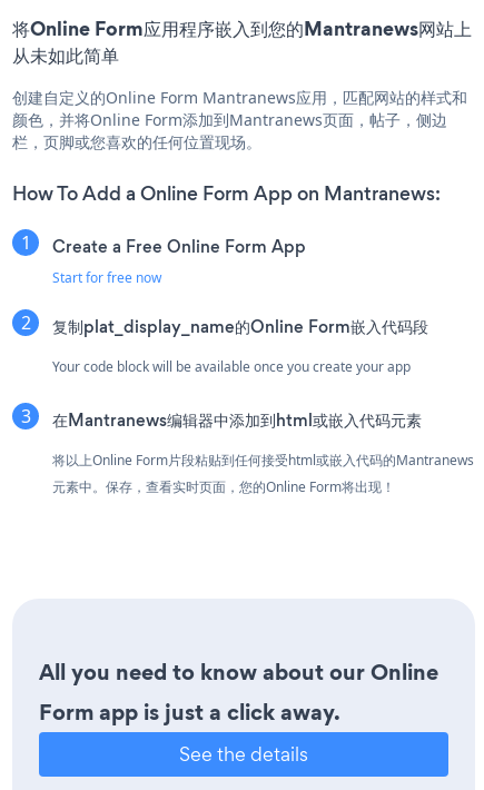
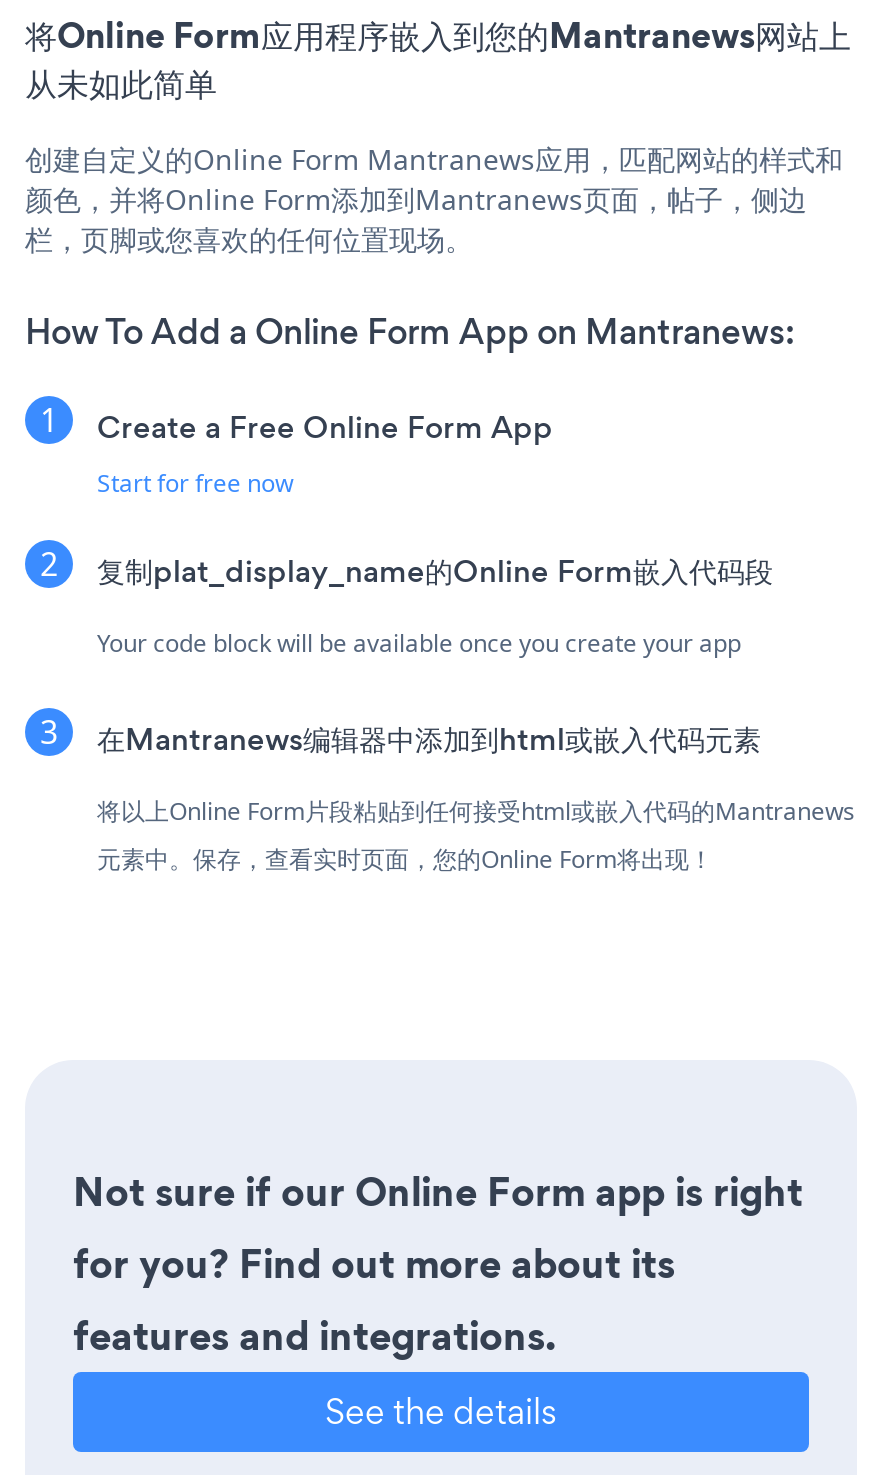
- All you need to know about our Online
- Form app is just a click away.
+ Not sure if our Online Form app is right
+ for you? Find out more about its
+ features and integrations.
